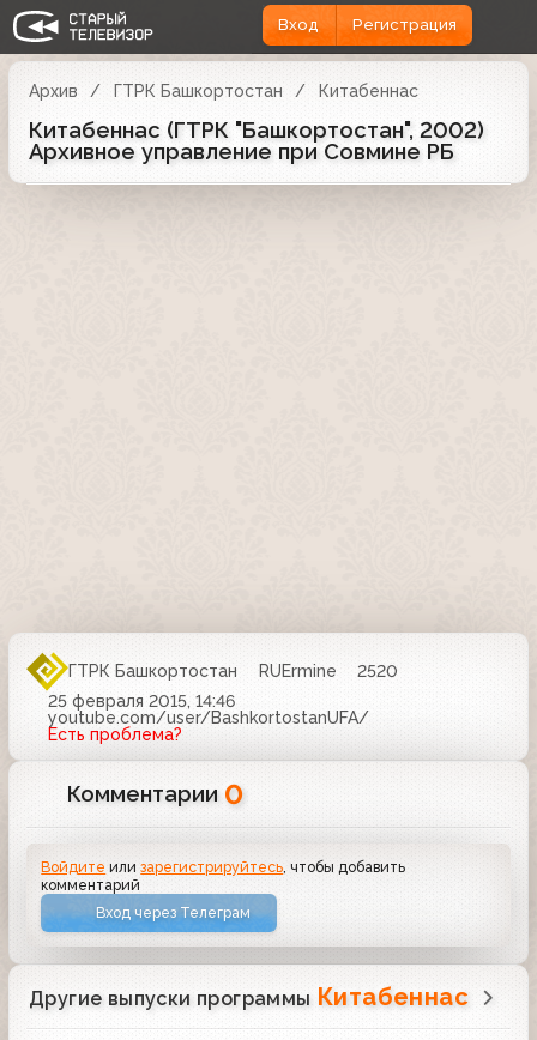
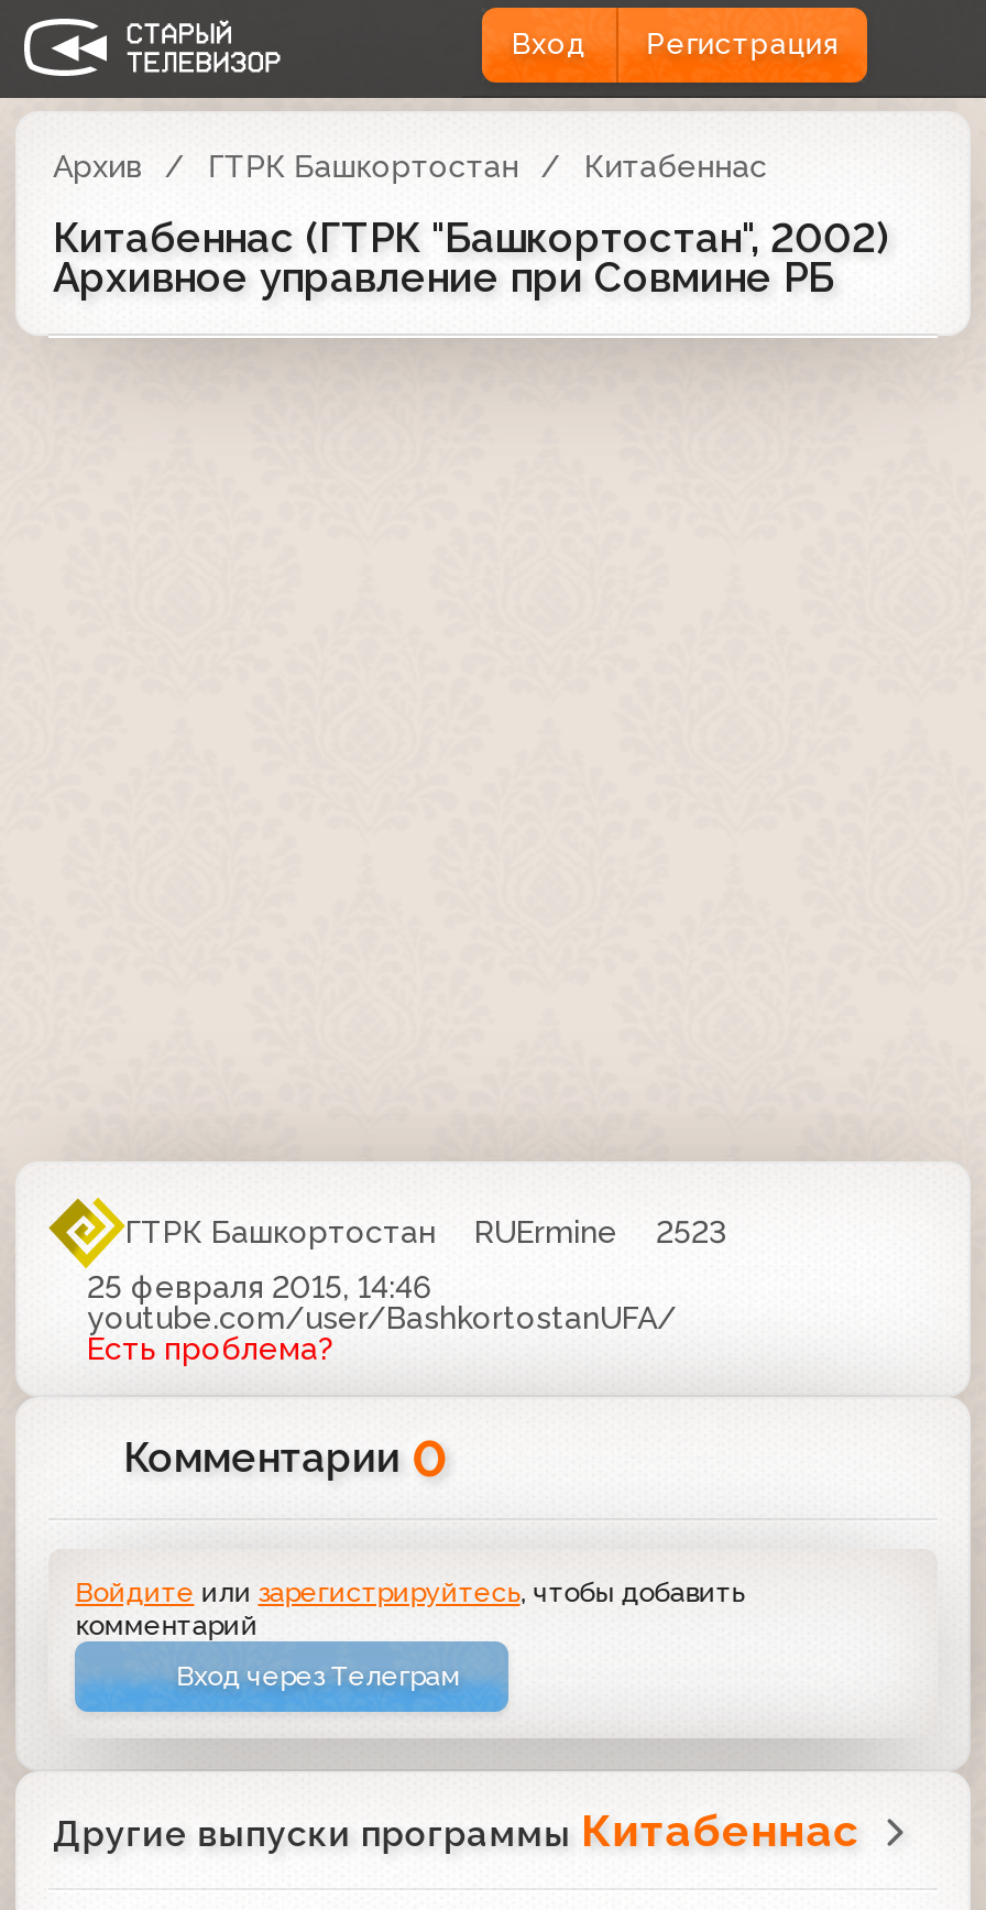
- ГТРК Башкортостан RUErmine 2520
+ ГТРК Башкортостан RUErmine 2523
